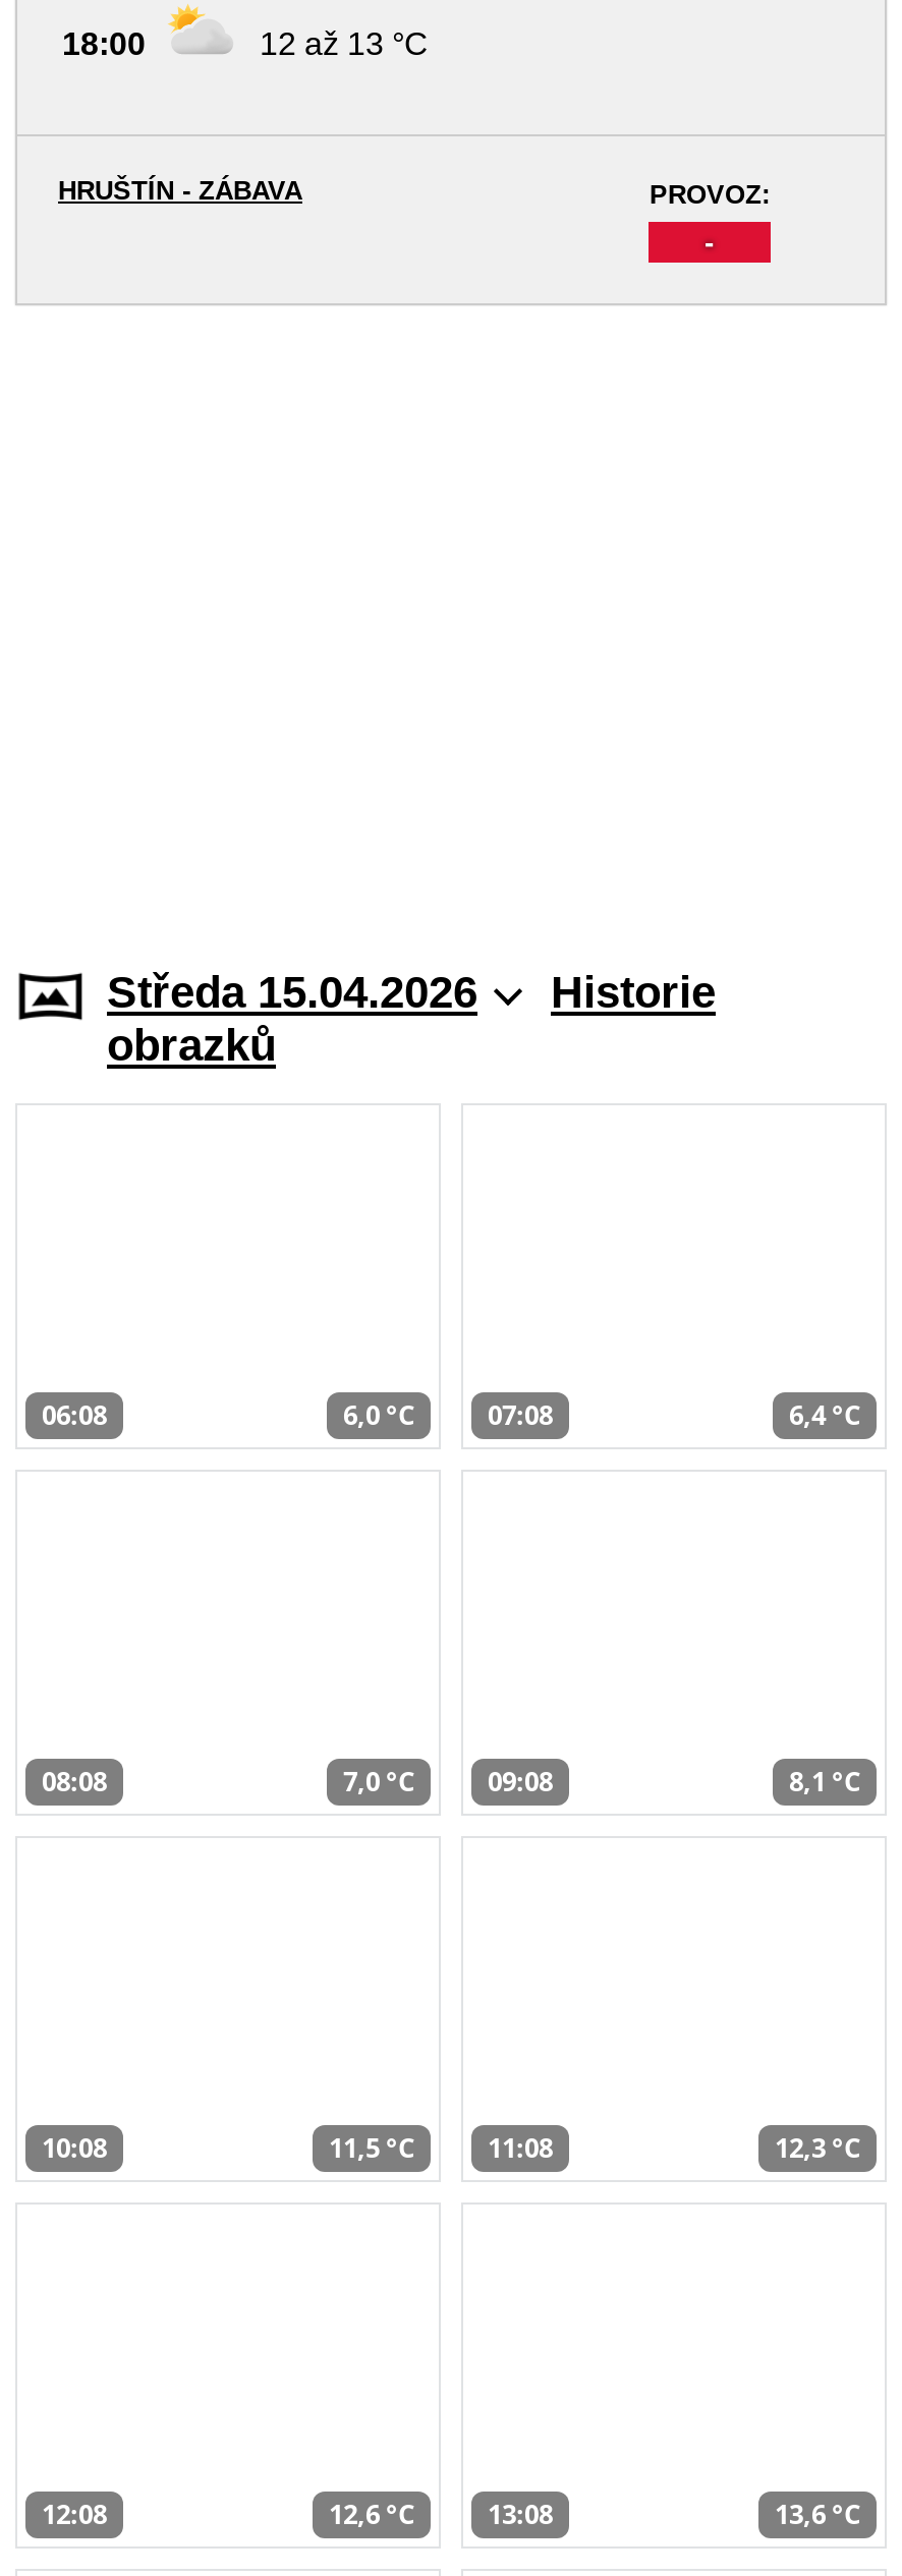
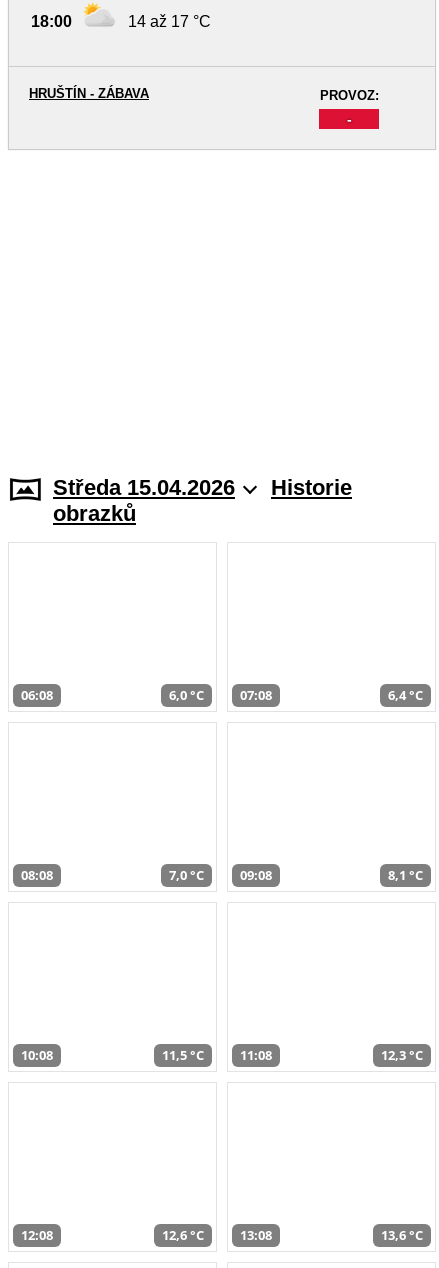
- 12 až 13 °C
+ 14 až 17 °C
